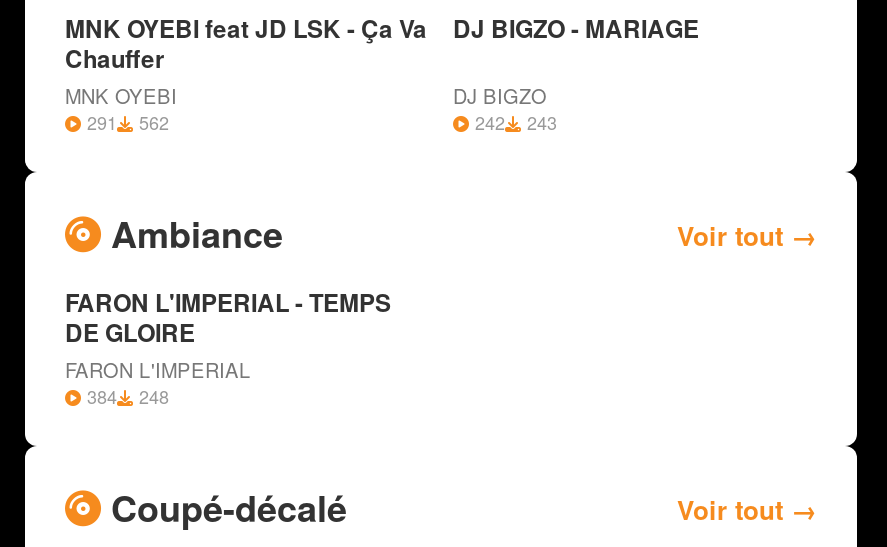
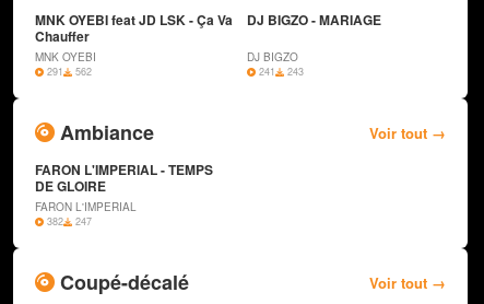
- 242 243
+ 241 243

- 384
+ 382

- 248
+ 247
